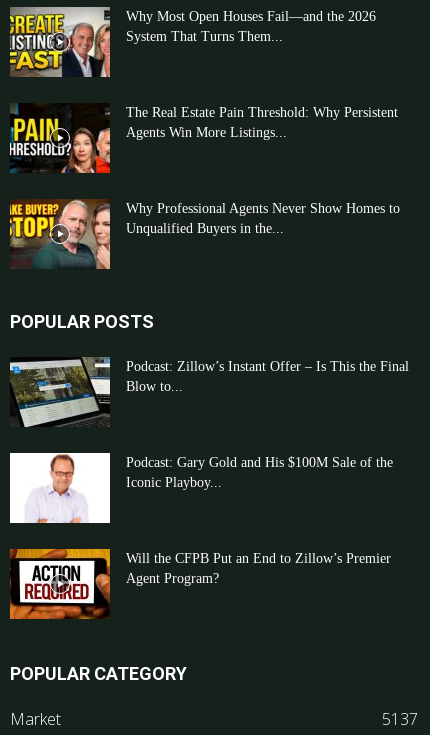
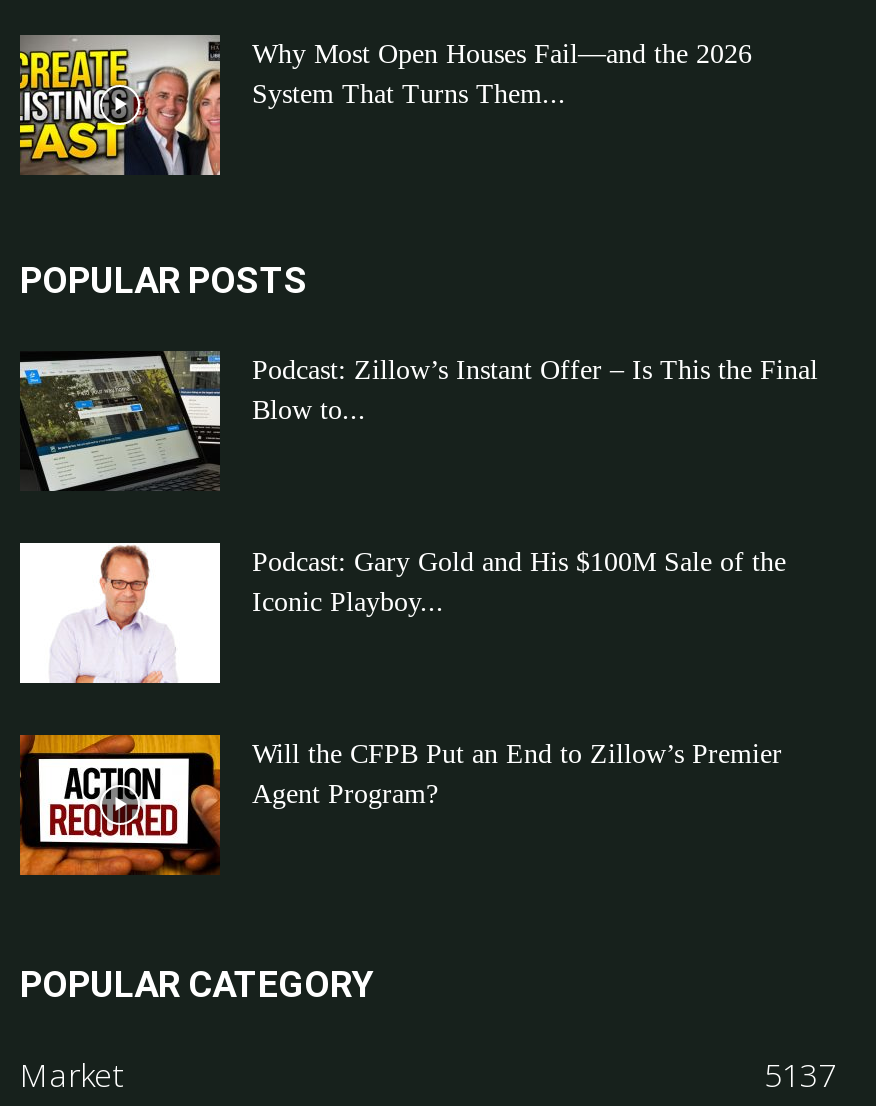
- [image]
- The Real Estate Pain Threshold: Why Persistent
- Agents Win More Listings...

- [image]
- Why Professional Agents Never Show Homes to
- Unqualified Buyers in the...
